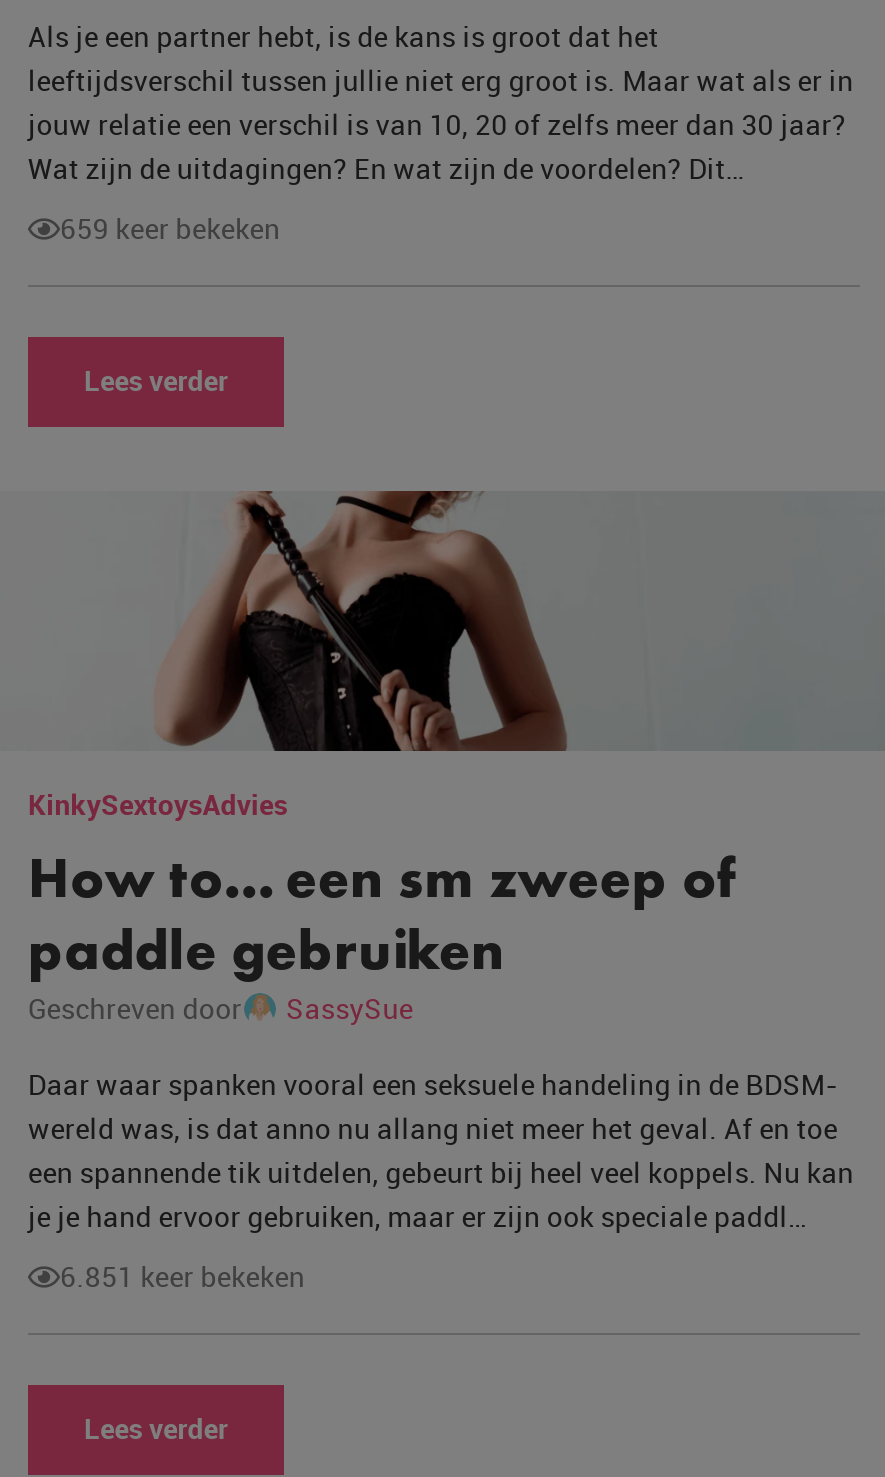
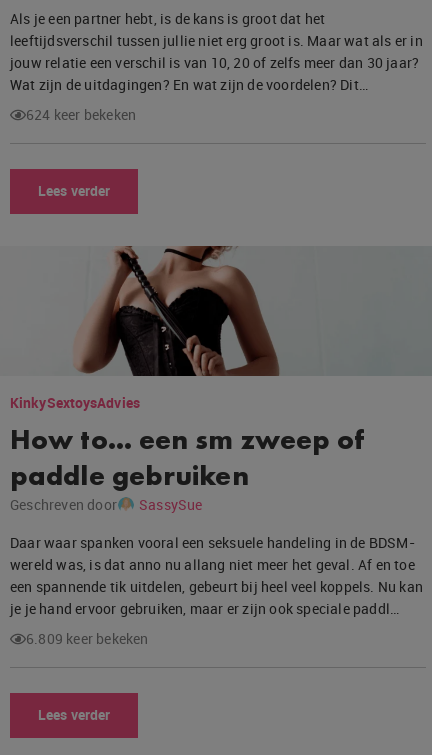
- 659 keer bekeken
+ 624 keer bekeken

- 6.851 keer bekeken
+ 6.809 keer bekeken
